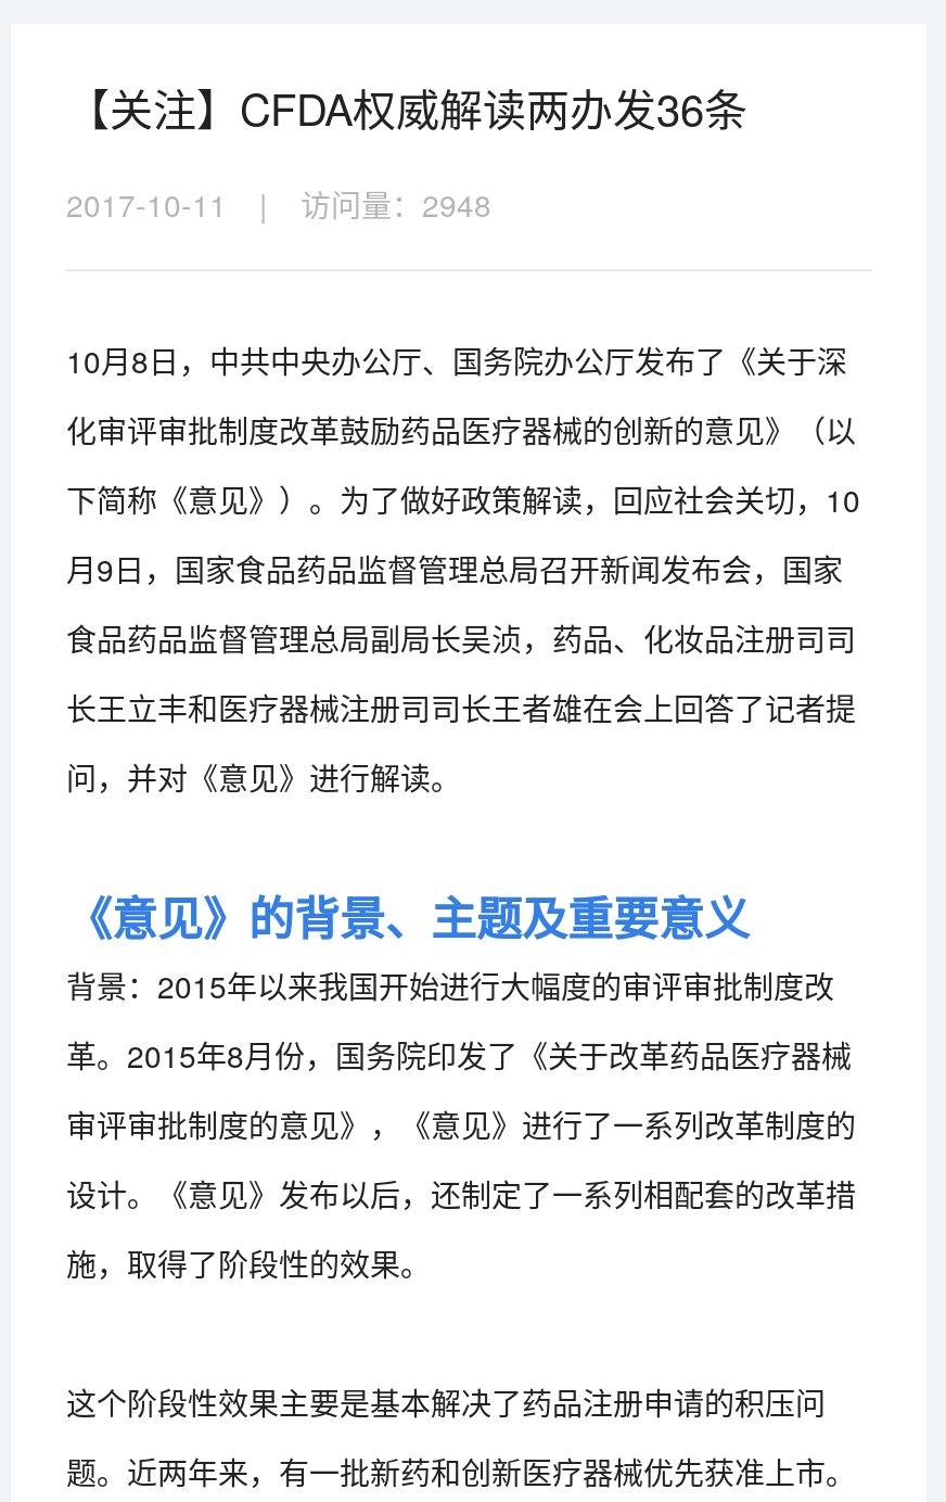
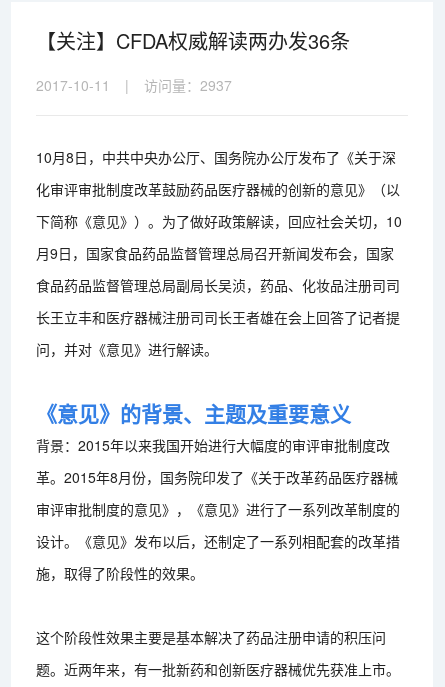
- 访问量：2948
+ 访问量：2937
